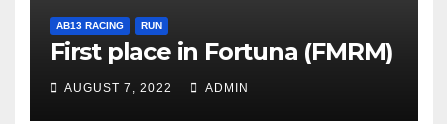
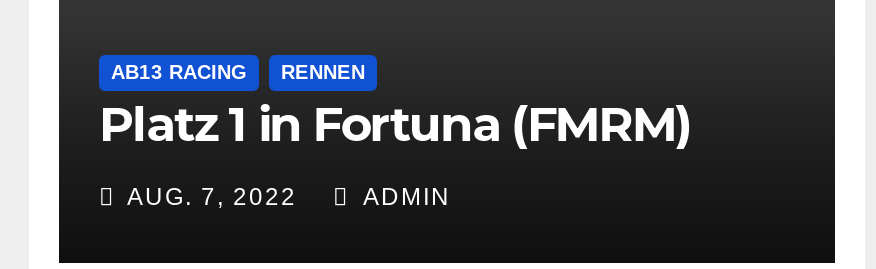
- RUN
- First place in Fortuna (FMRM)
+ RENNEN
+ Platz 1 in Fortuna (FMRM)

- AUGUST 7, 2022
+ AUG. 7, 2022
